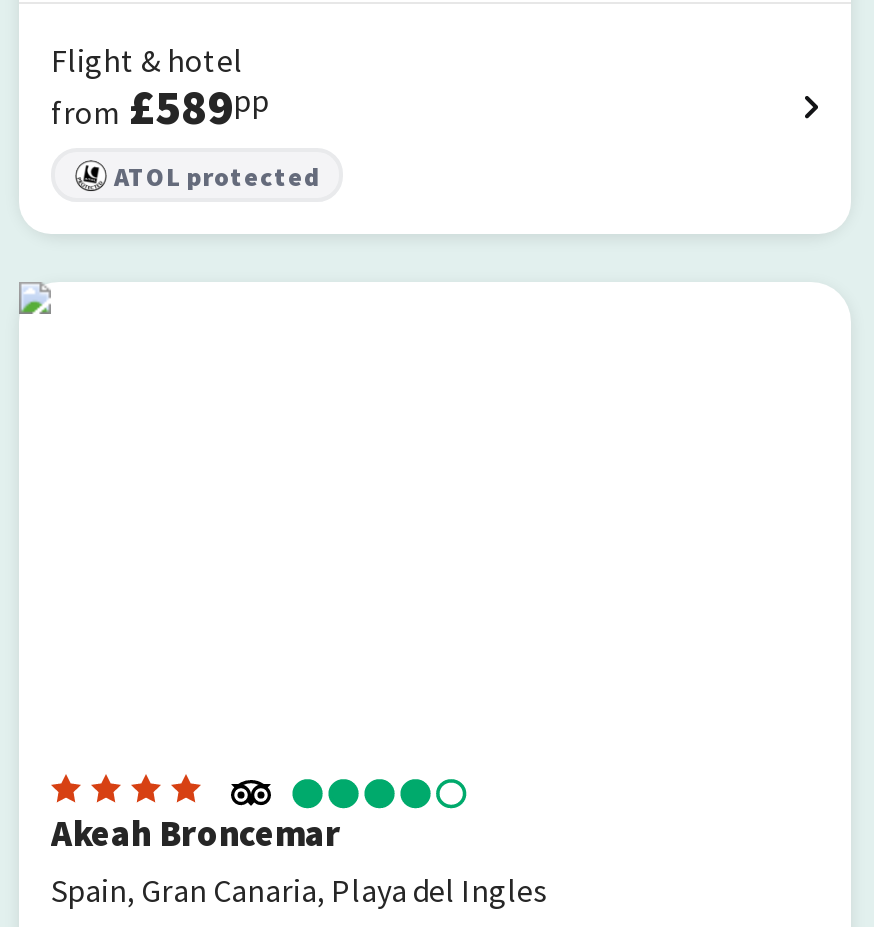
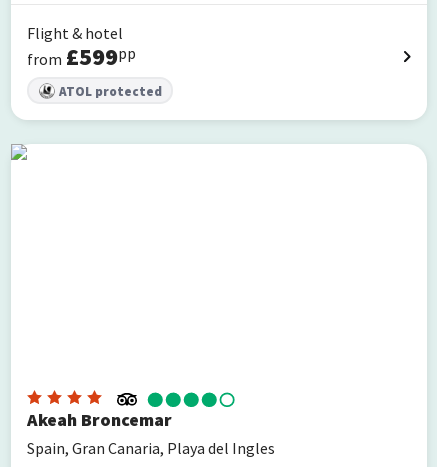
- from £589pp
+ from £599pp
